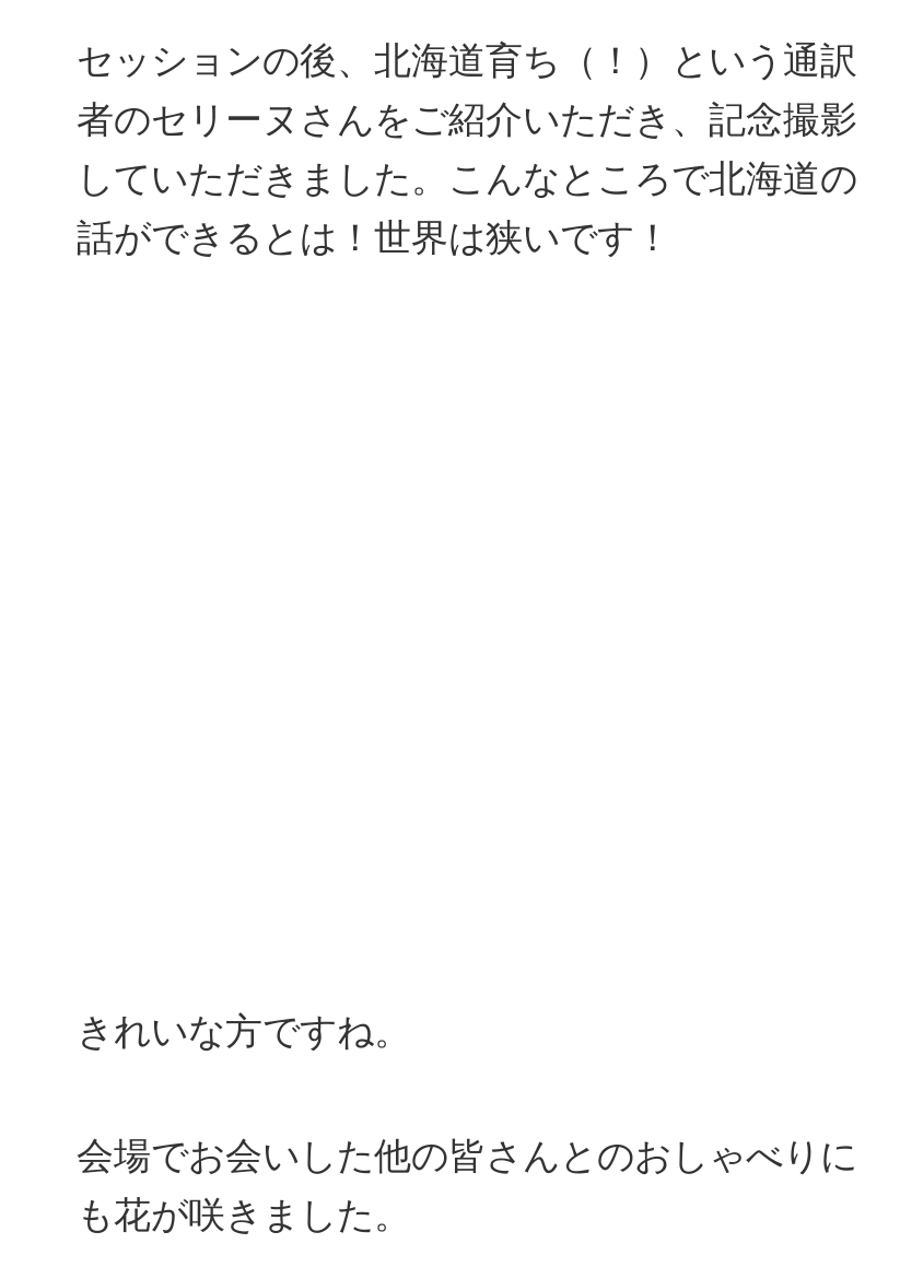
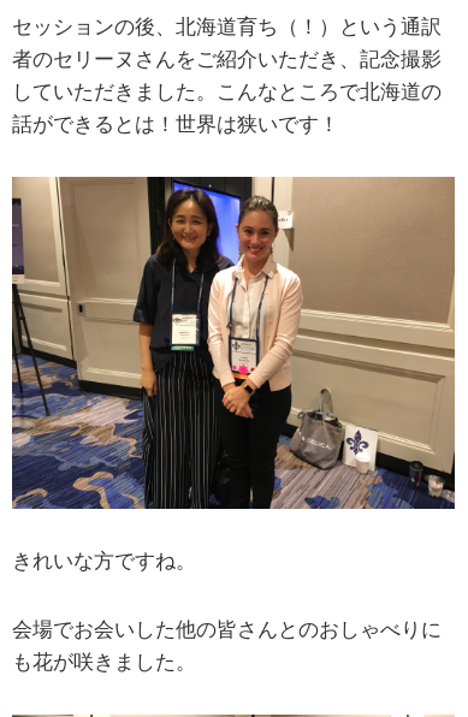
+ [image]
